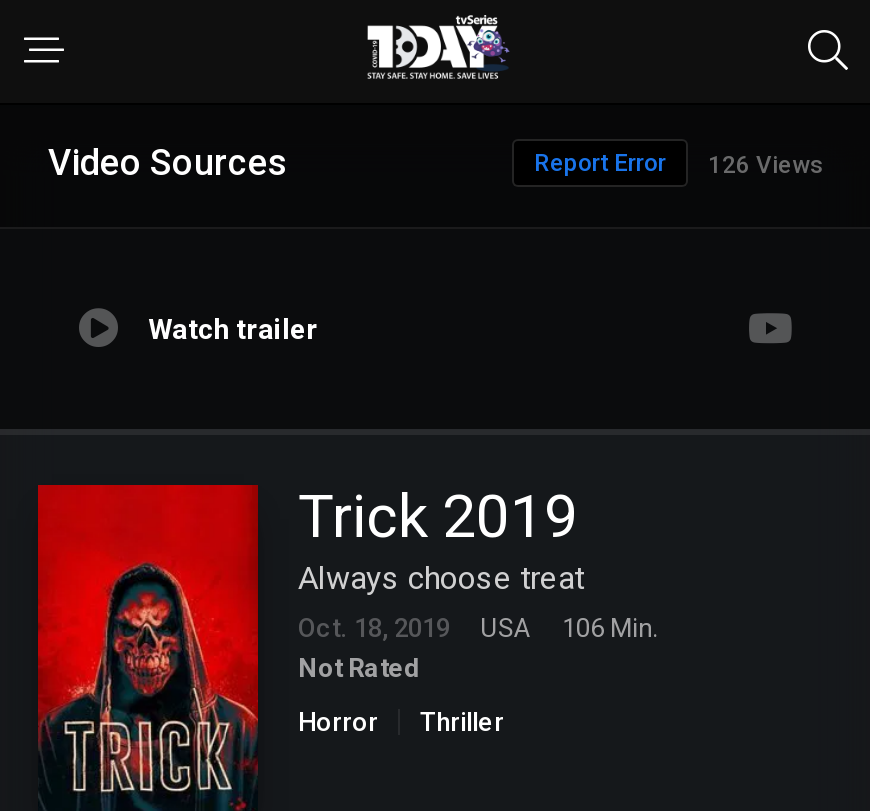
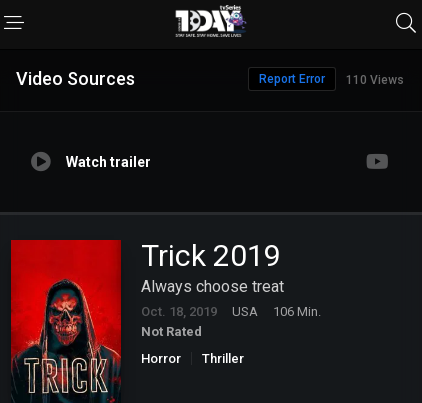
- Report Error 126 Views
+ Report Error 110 Views
